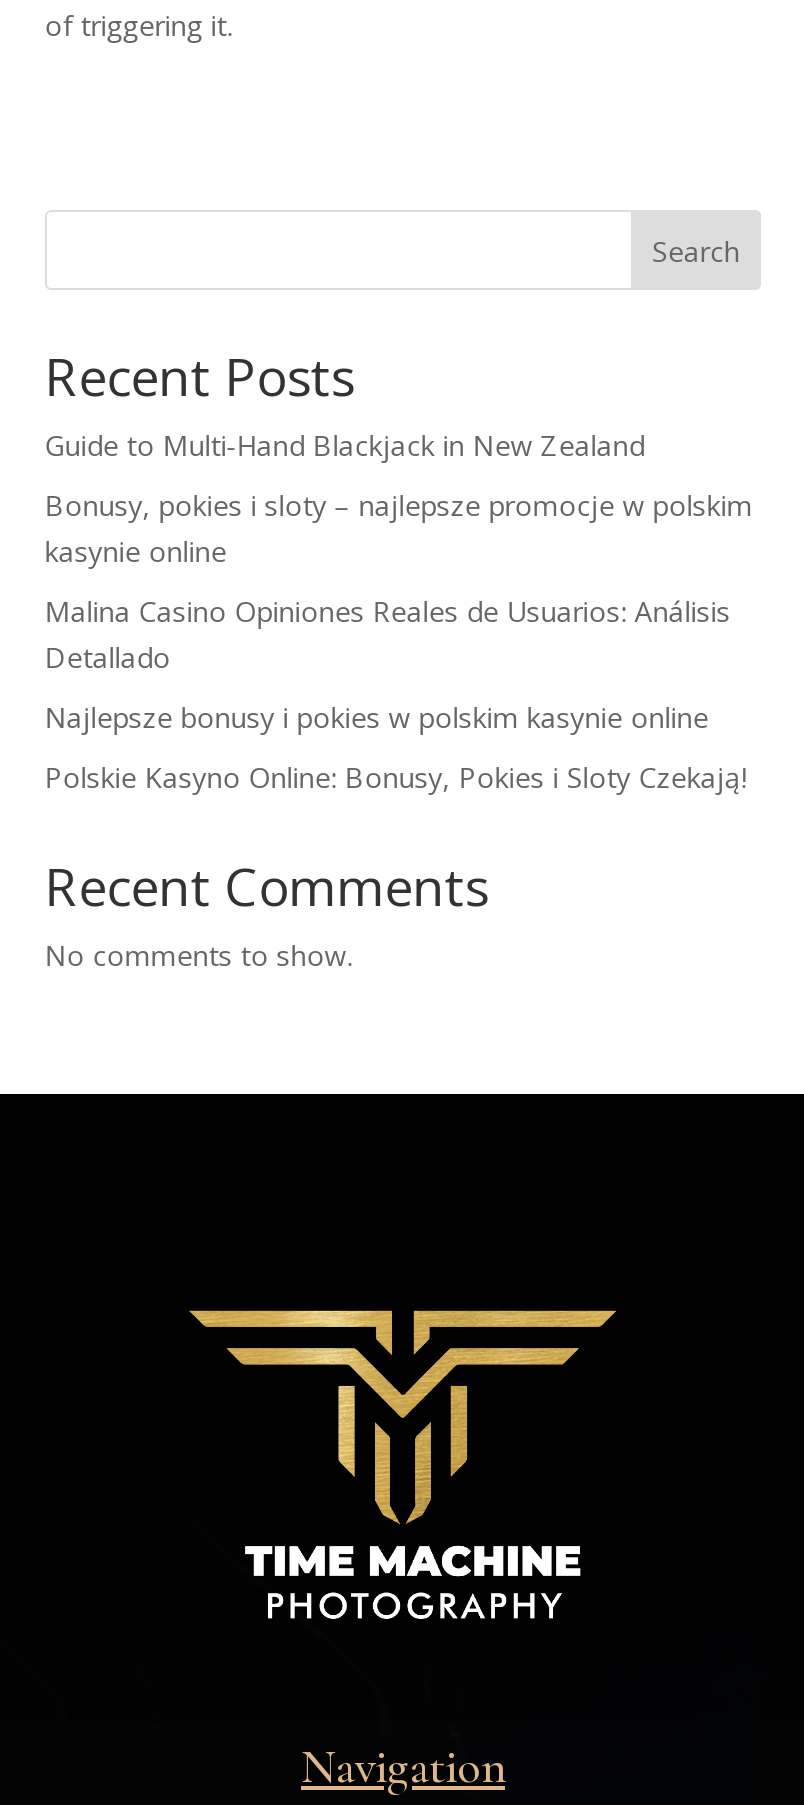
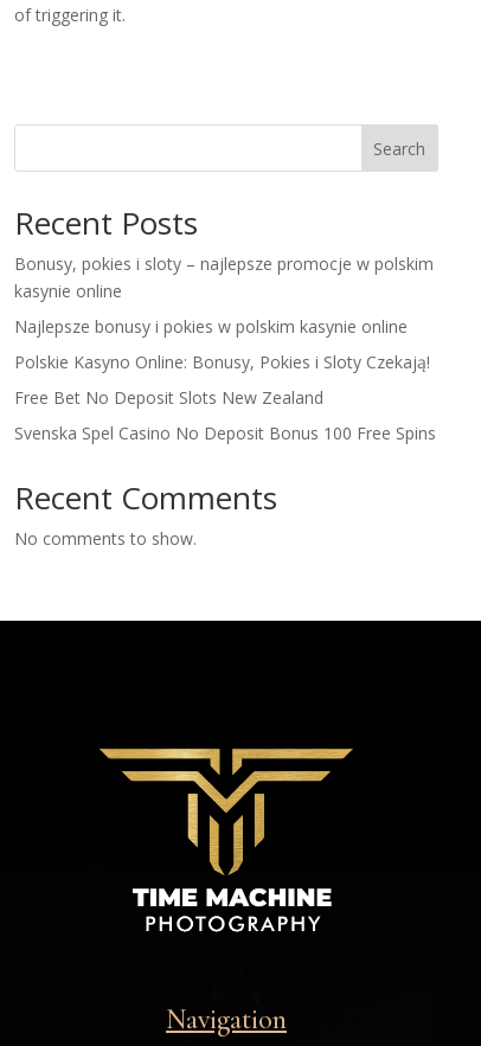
- Guide to Multi-Hand Blackjack in New Zealand

- Malina Casino Opiniones Reales de Usuarios: Análisis
- Detallado

moved up: Najlepsze bonusy i pokies w polskim kasynie online | Polskie Kasyno Online: Bonusy, Pokies i Sloty Czekają!

+ Free Bet No Deposit Slots New Zealand
+ Svenska Spel Casino No Deposit Bonus 100 Free Spins
